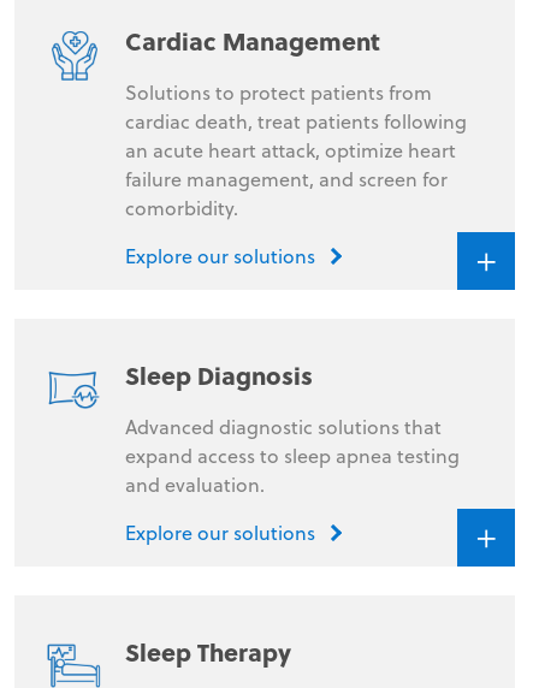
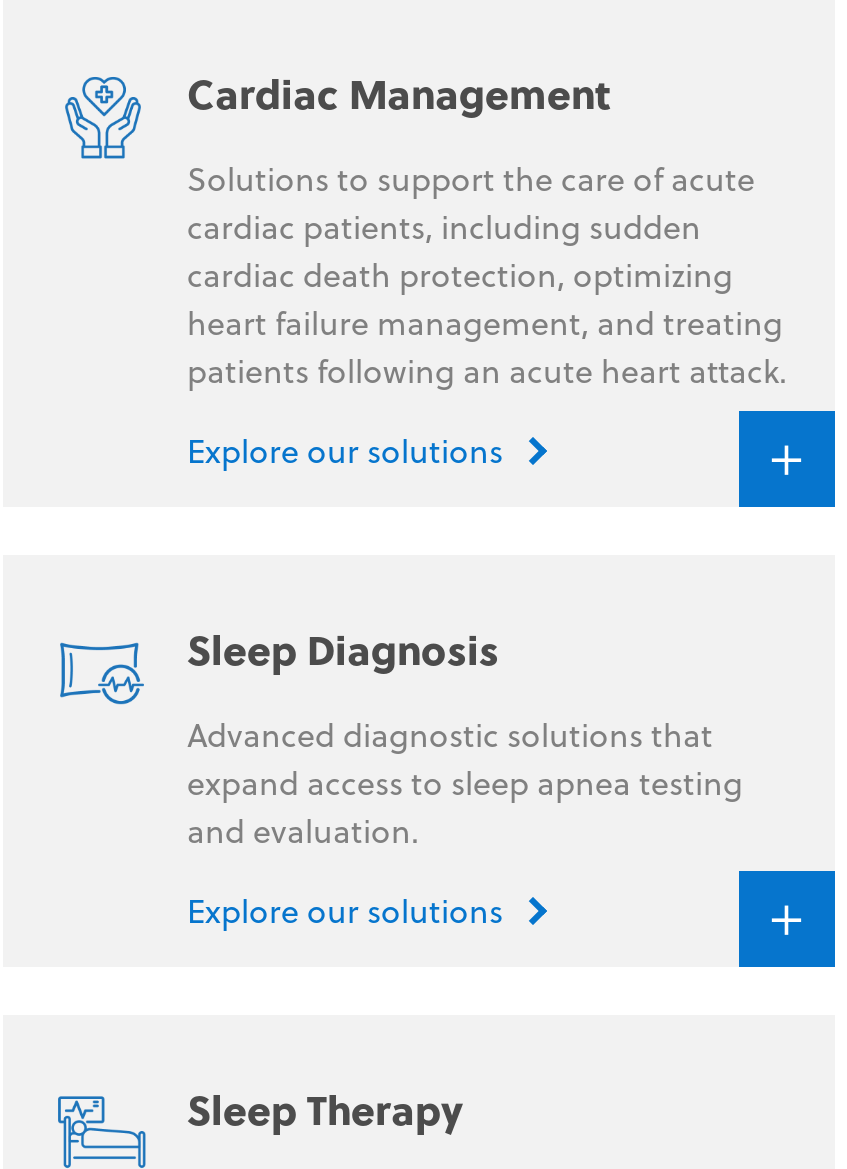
- Solutions to protect patients from
- cardiac death, treat patients following
- an acute heart attack, optimize heart
- failure management, and screen for
- comorbidity.
+ Solutions to support the care of acute
+ cardiac patients, including sudden
+ cardiac death protection, optimizing
+ heart failure management, and treating
+ patients following an acute heart attack.
